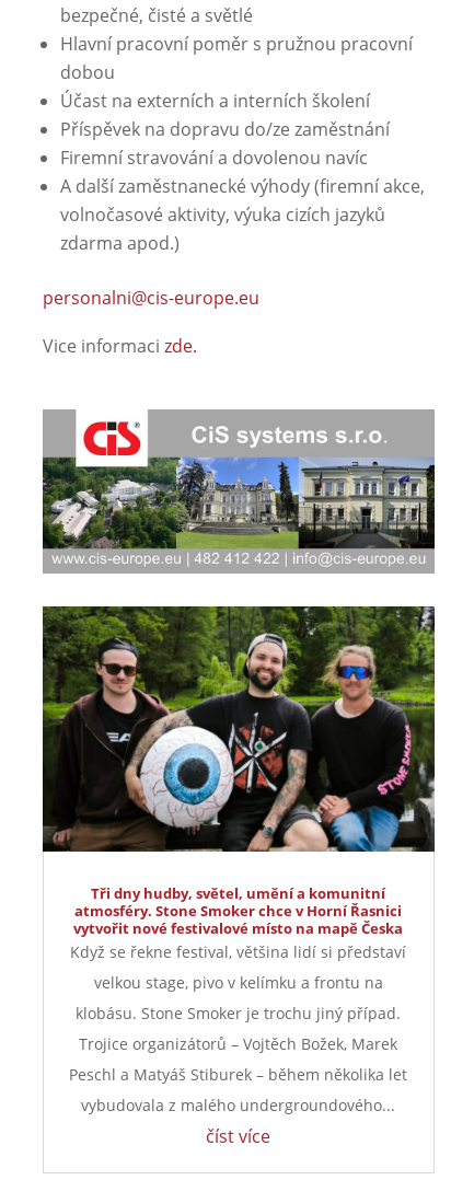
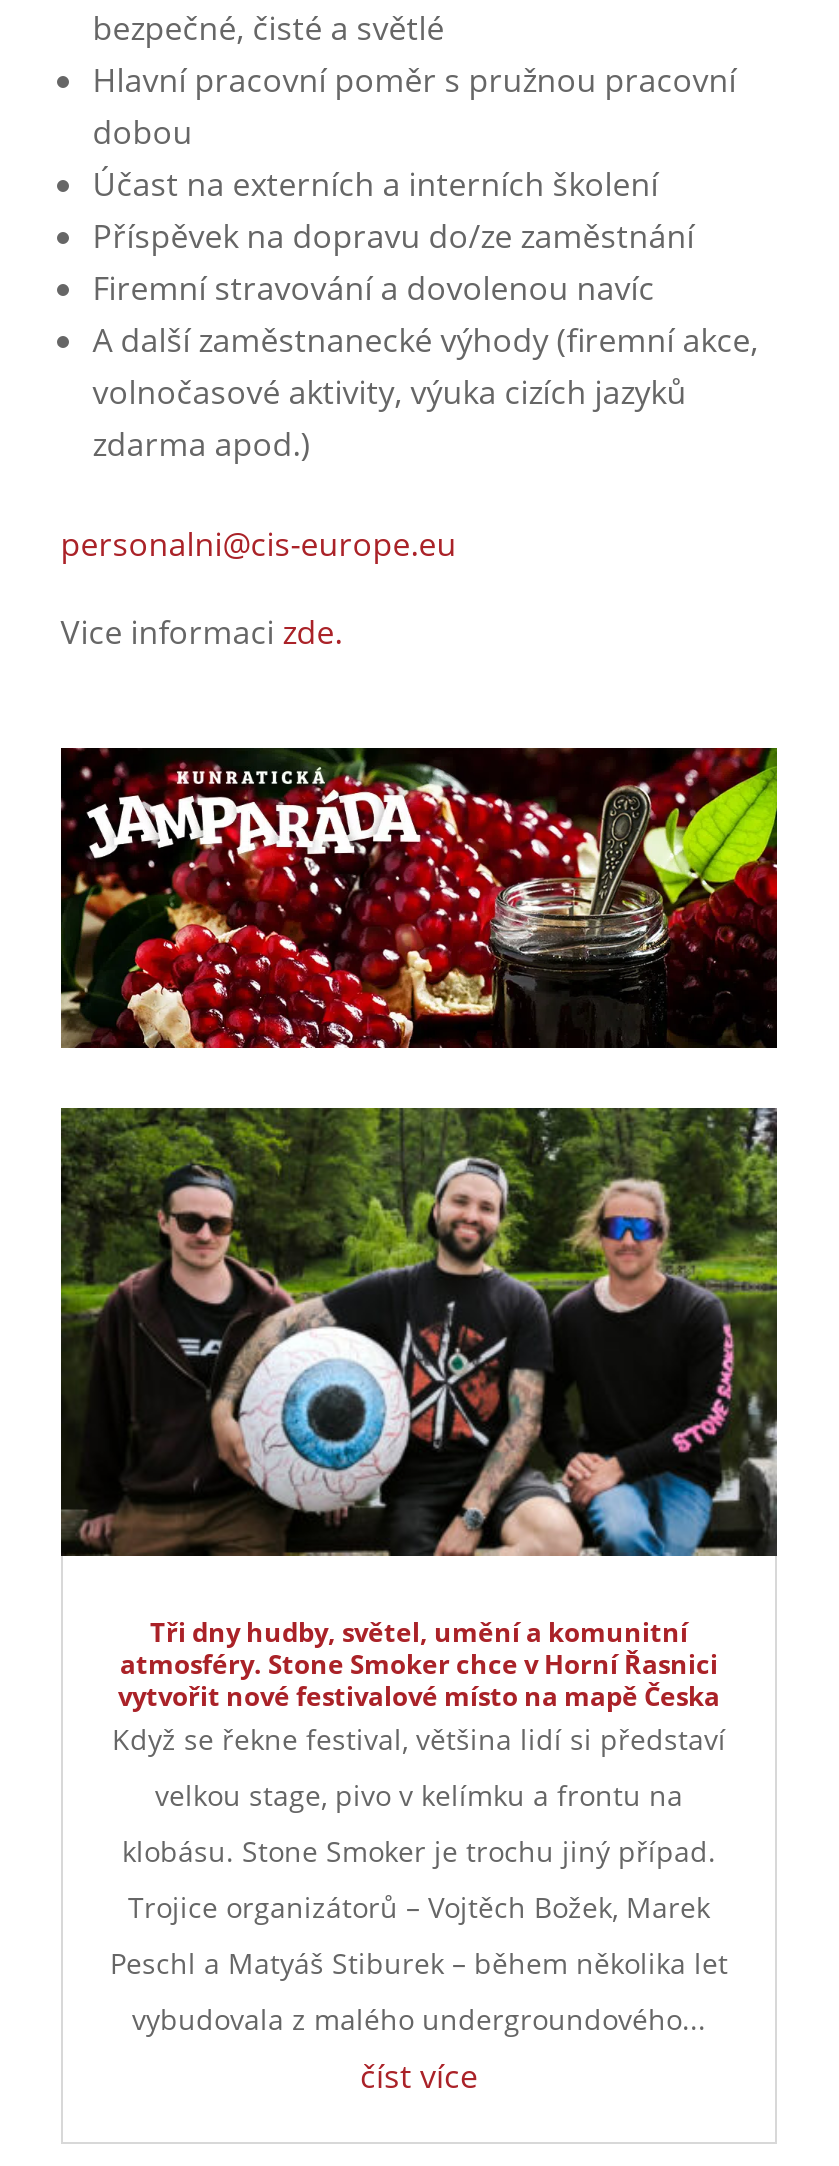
- [image]
+ [image]
